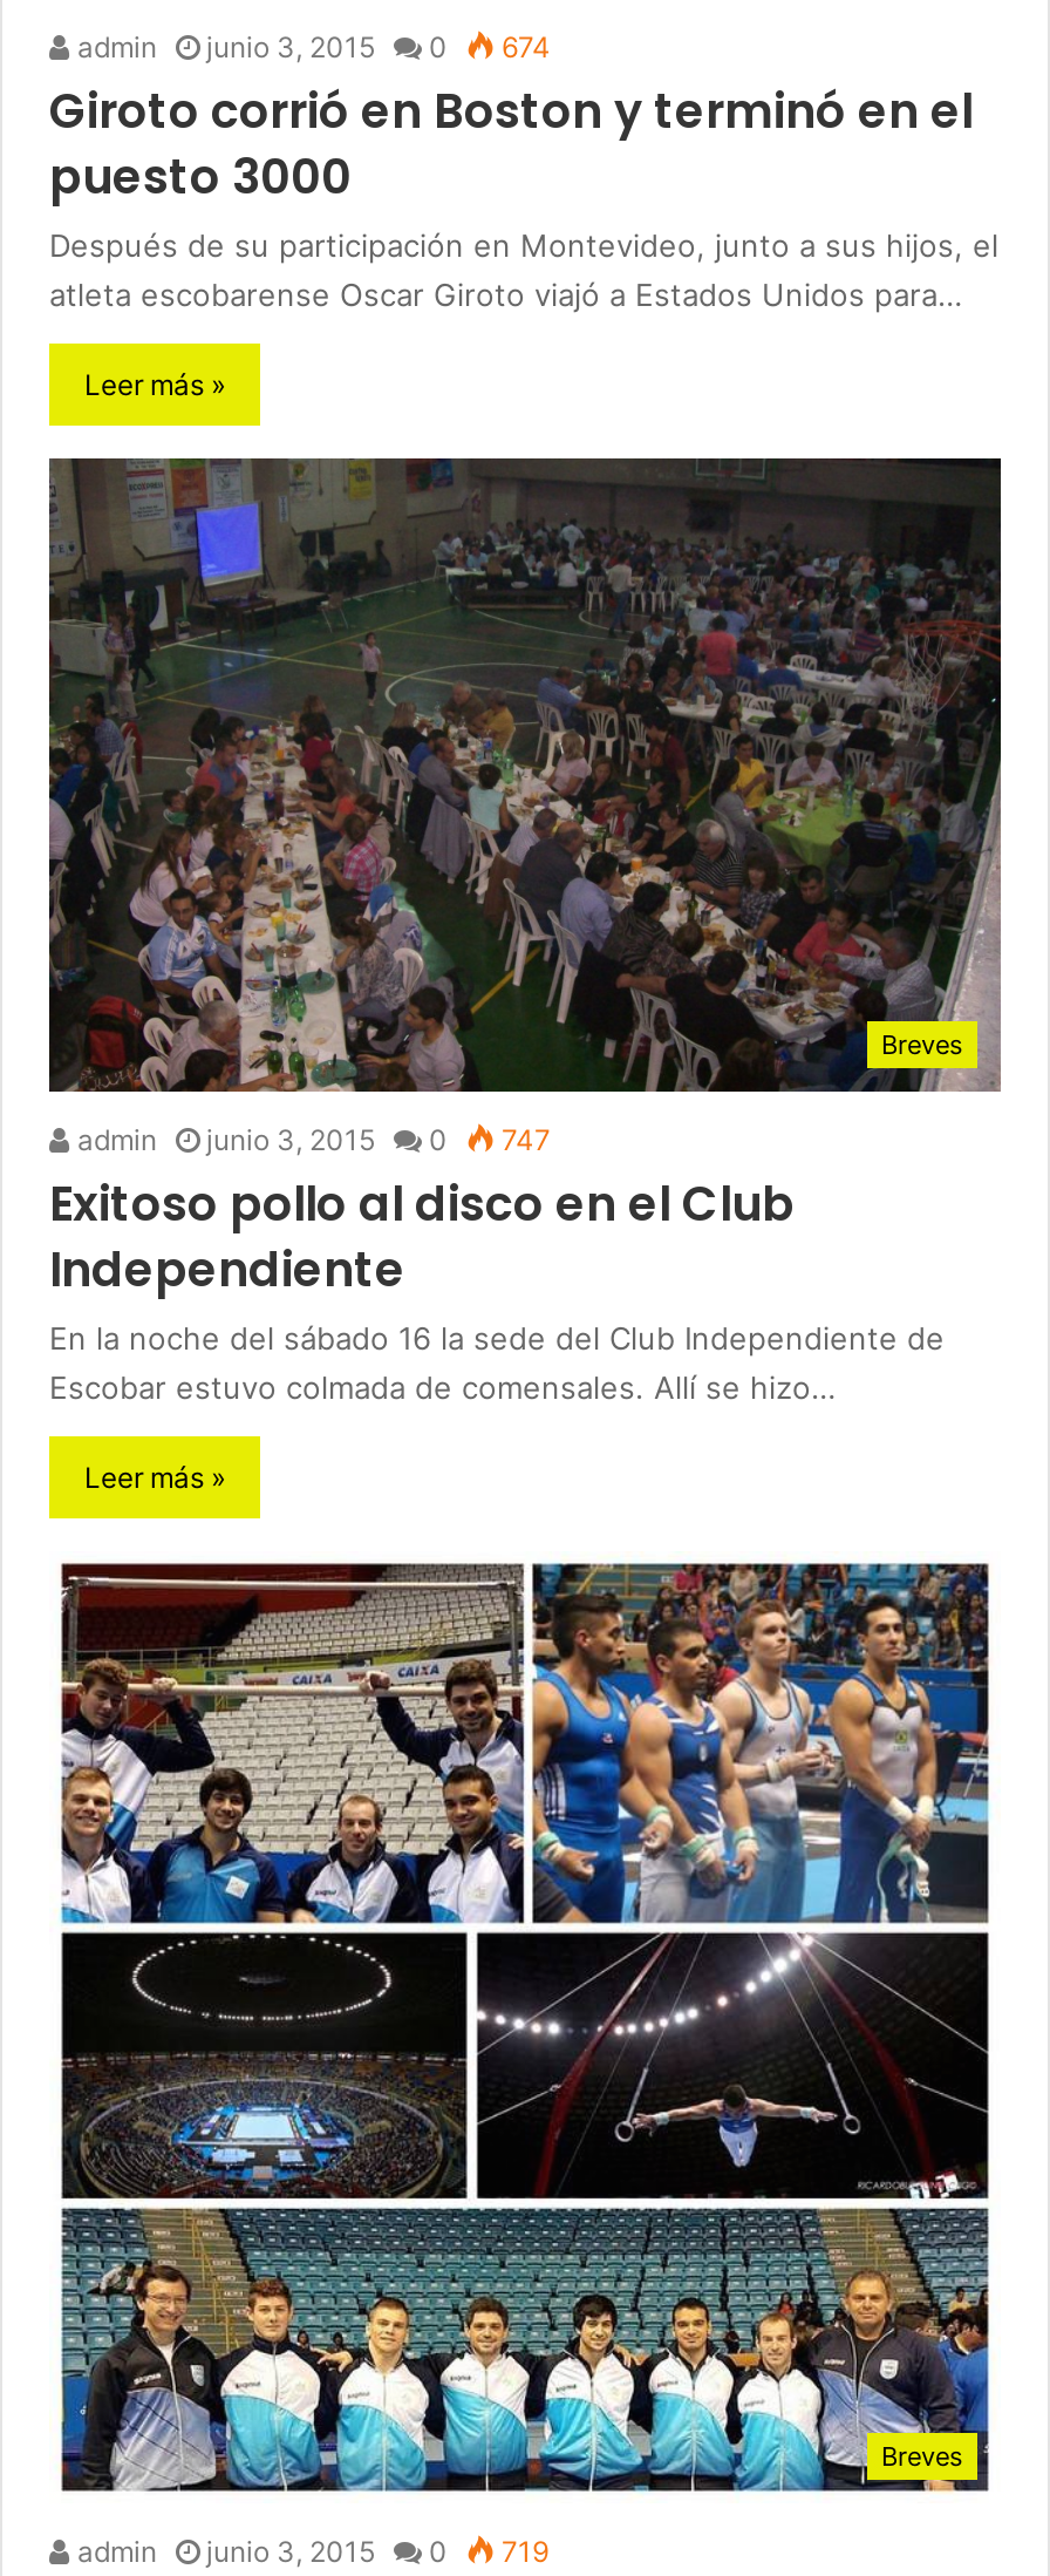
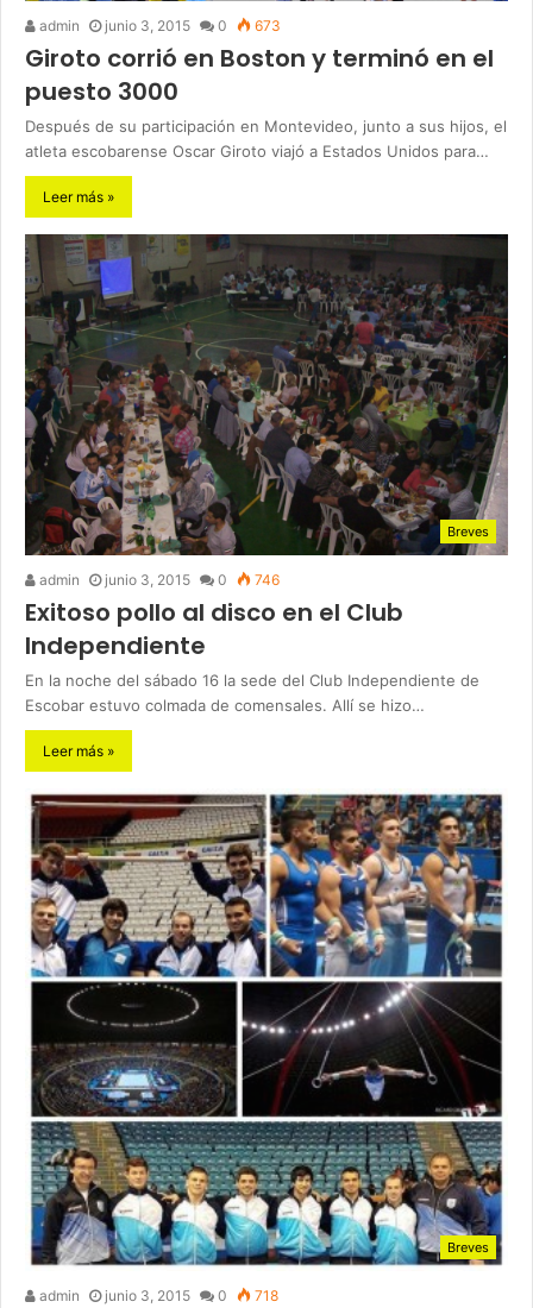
- admin junio 3, 2015 0 674
+ admin junio 3, 2015 0 673

- admin junio 3, 2015 0 747
+ admin junio 3, 2015 0 746

- admin junio 3, 2015 0 719
+ admin junio 3, 2015 0 718
